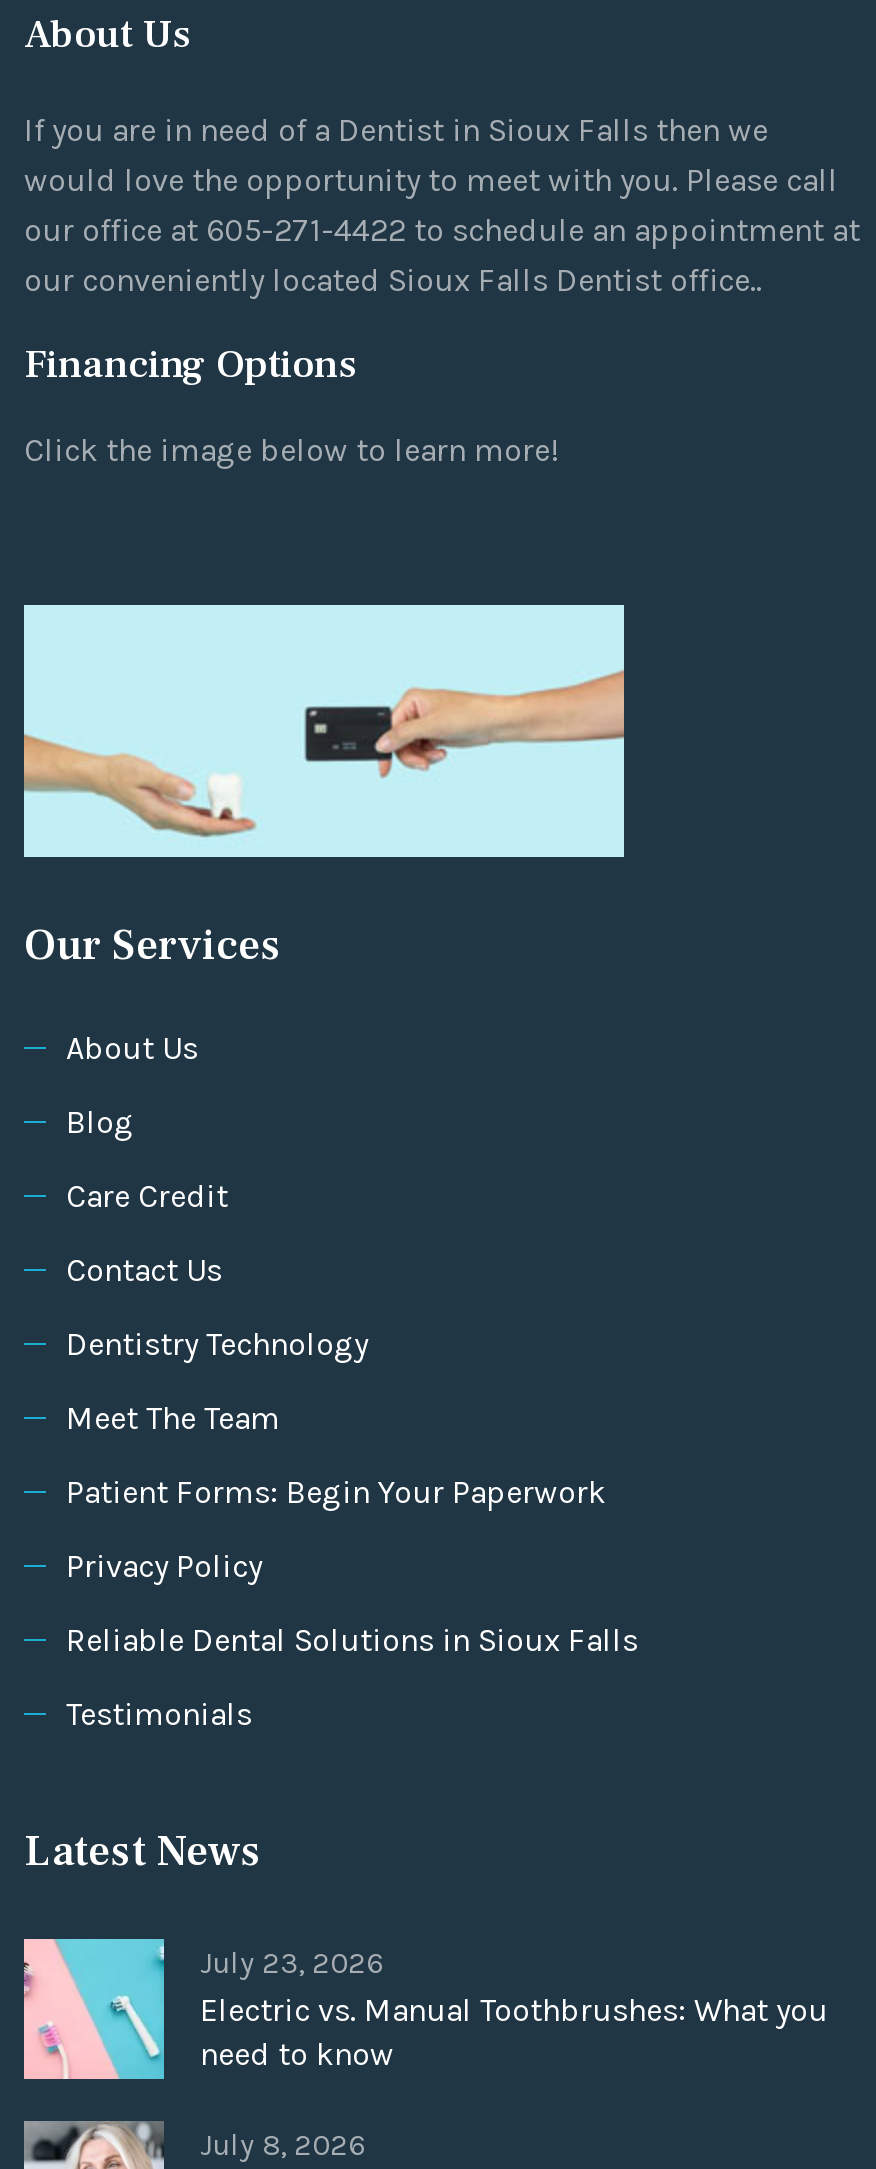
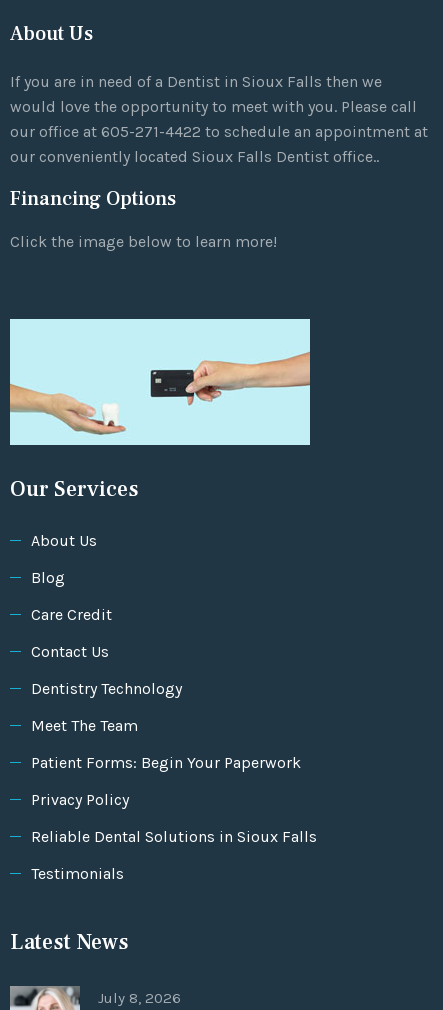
- [image]
- July 23, 2026
- Electric vs. Manual Toothbrushes: What you
- need to know
